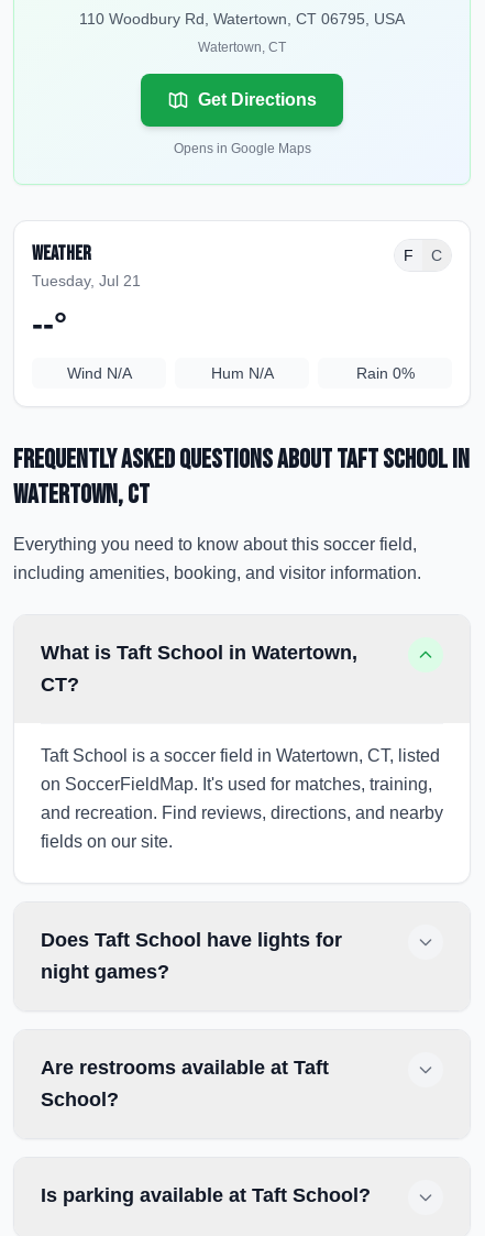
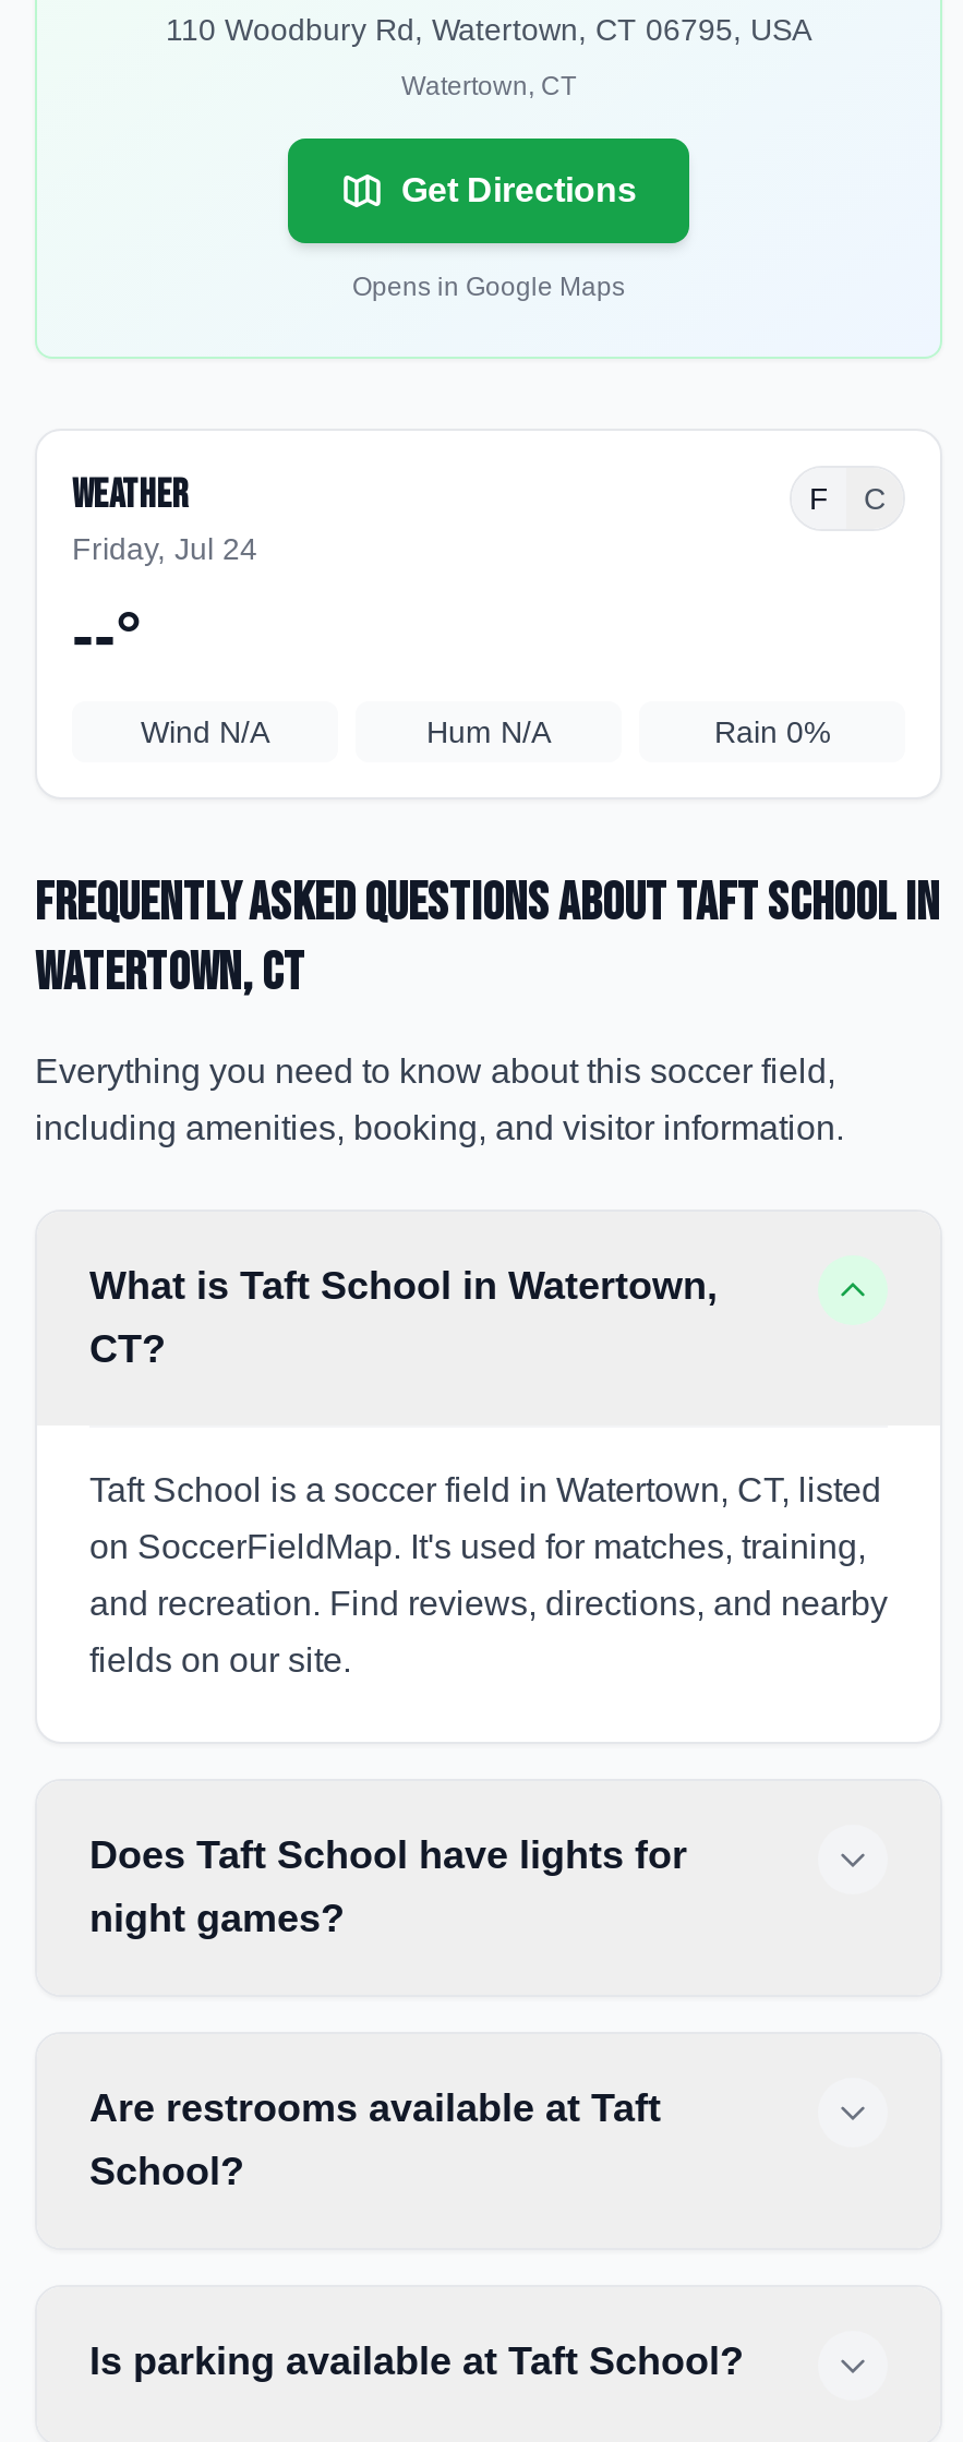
- Tuesday, Jul 21
+ Friday, Jul 24
